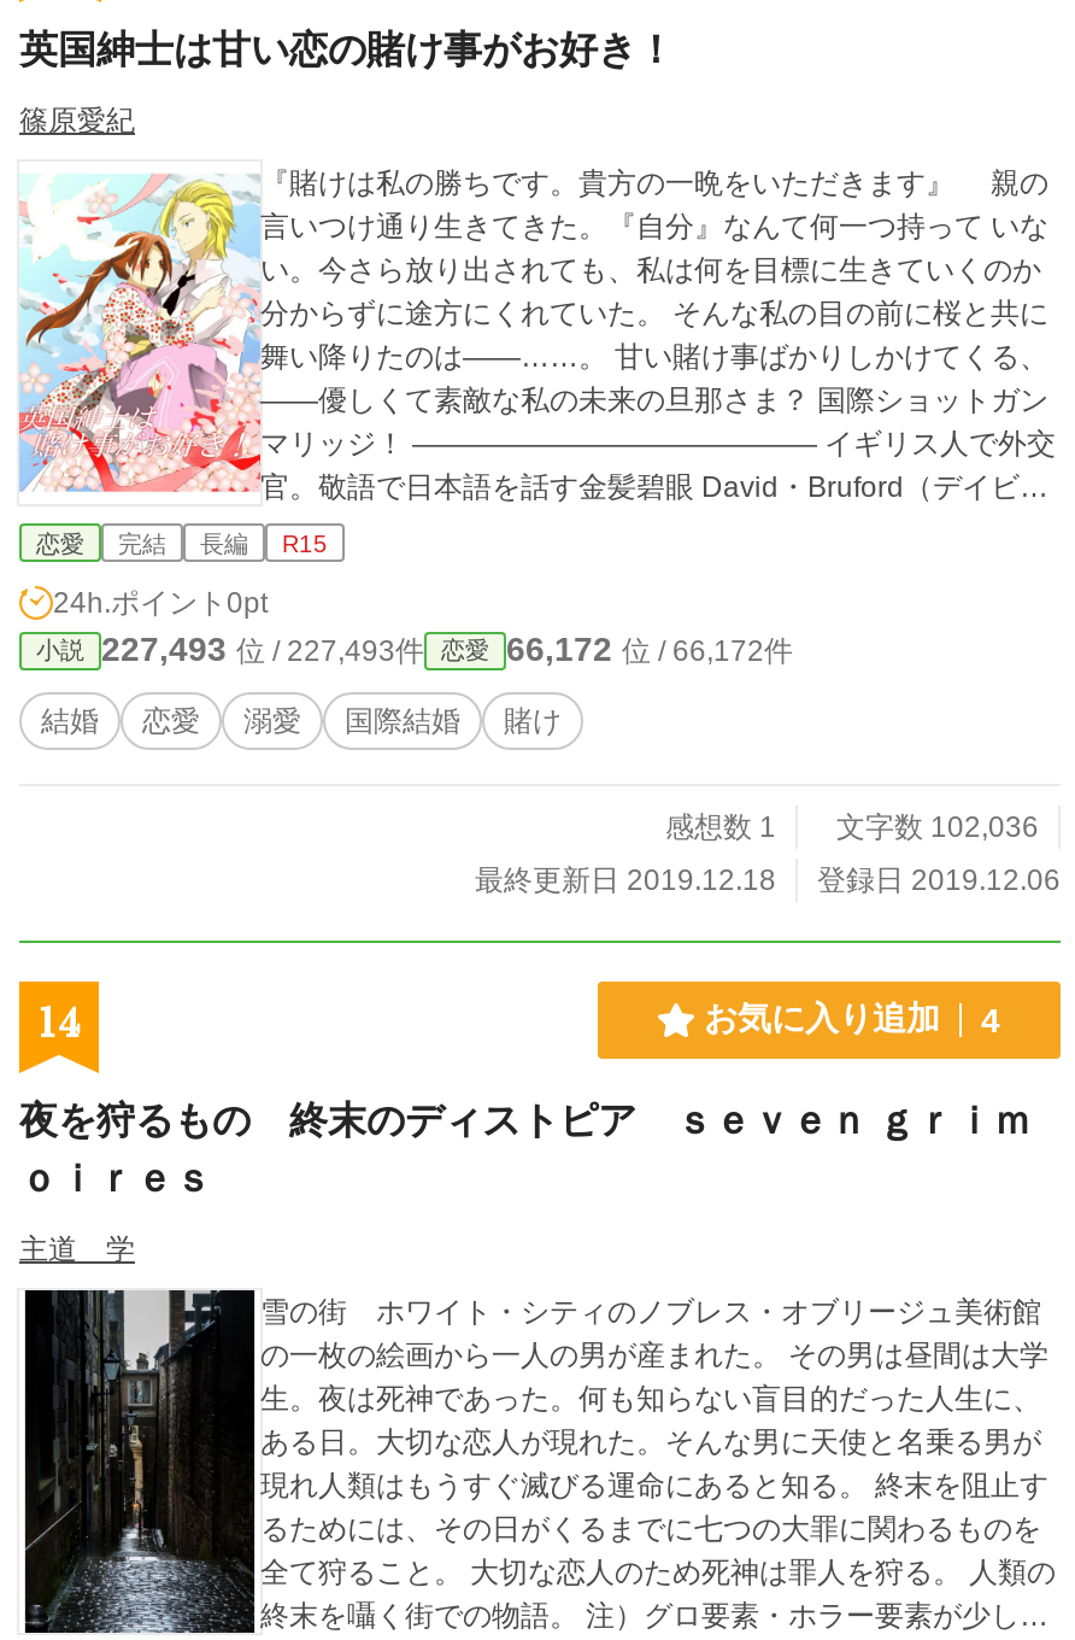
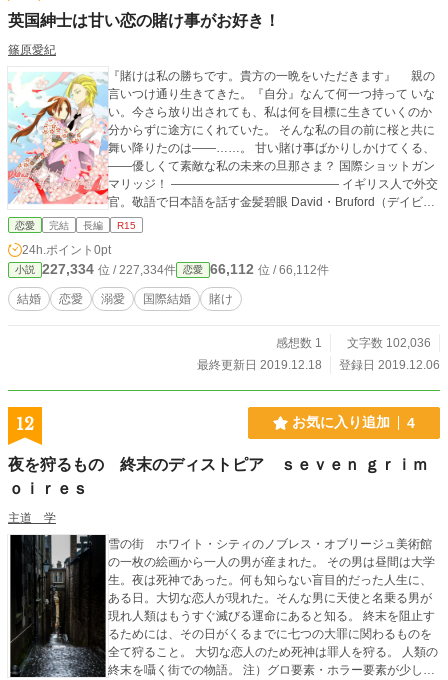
- 227,493位 / 227,493件
+ 227,334位 / 227,334件

- 66,172位 / 66,172件
+ 66,112位 / 66,112件

- 14
+ 12
